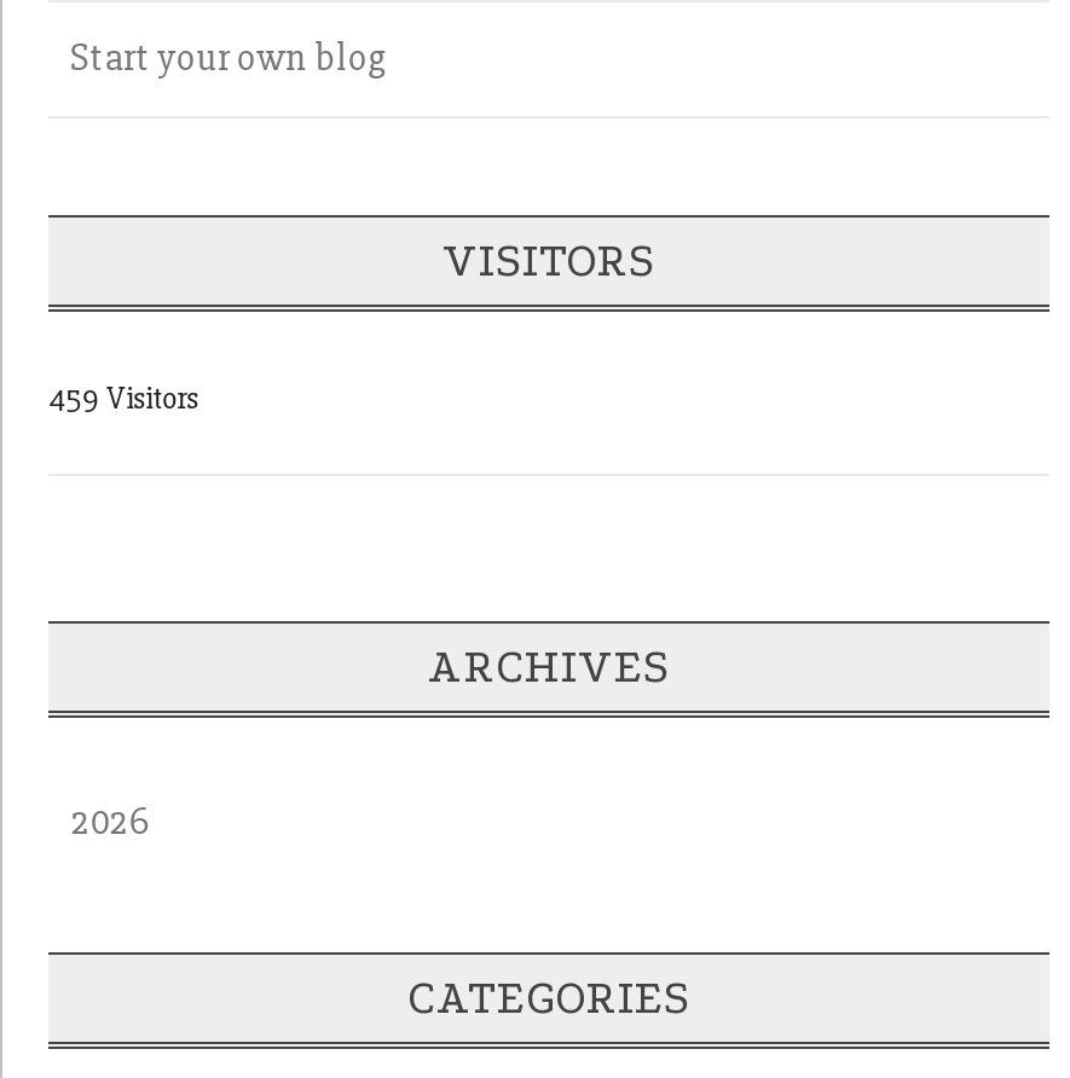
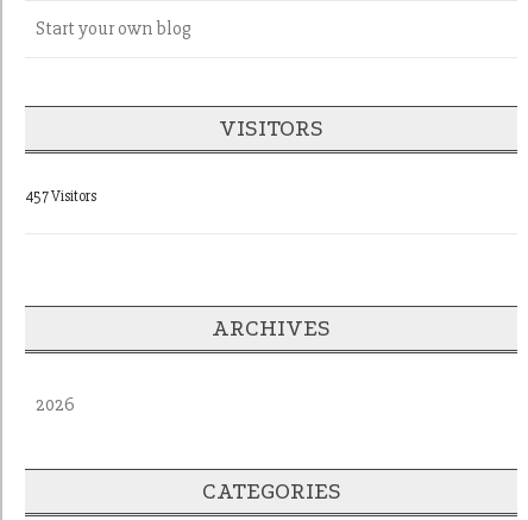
- 459 Visitors
+ 457 Visitors
